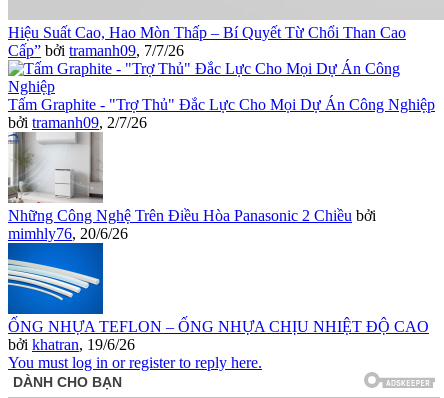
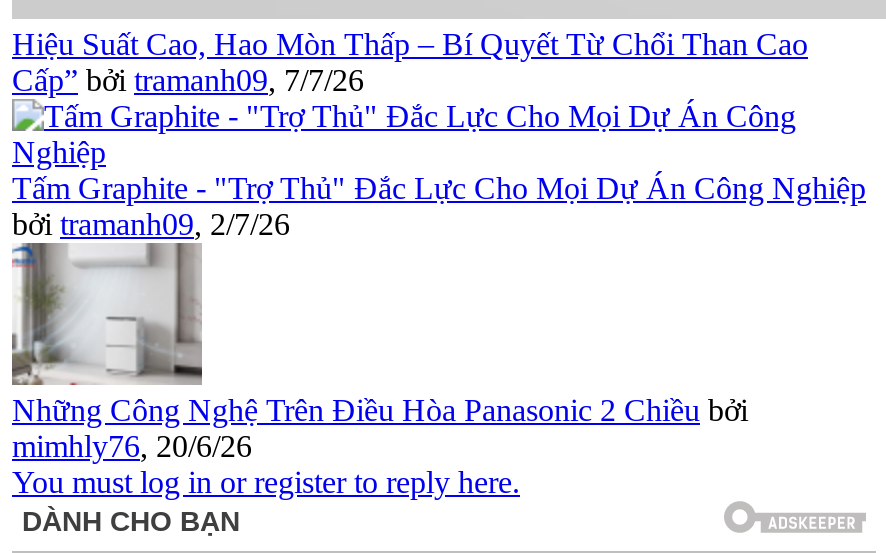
- [image]
- ỐNG NHỰA TEFLON – ỐNG NHỰA CHỊU NHIỆT ĐỘ CAO
- bởi khatran, 19/6/26
